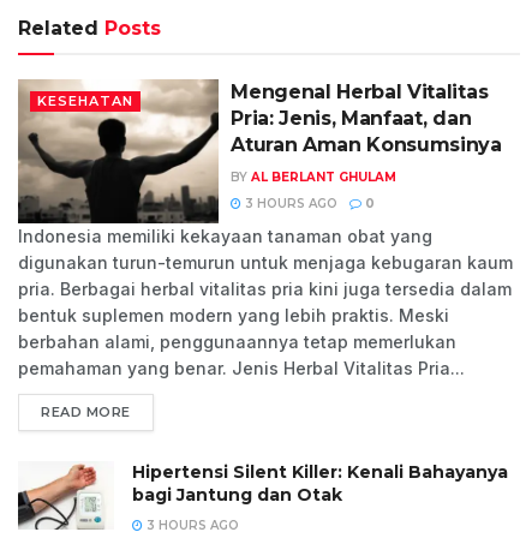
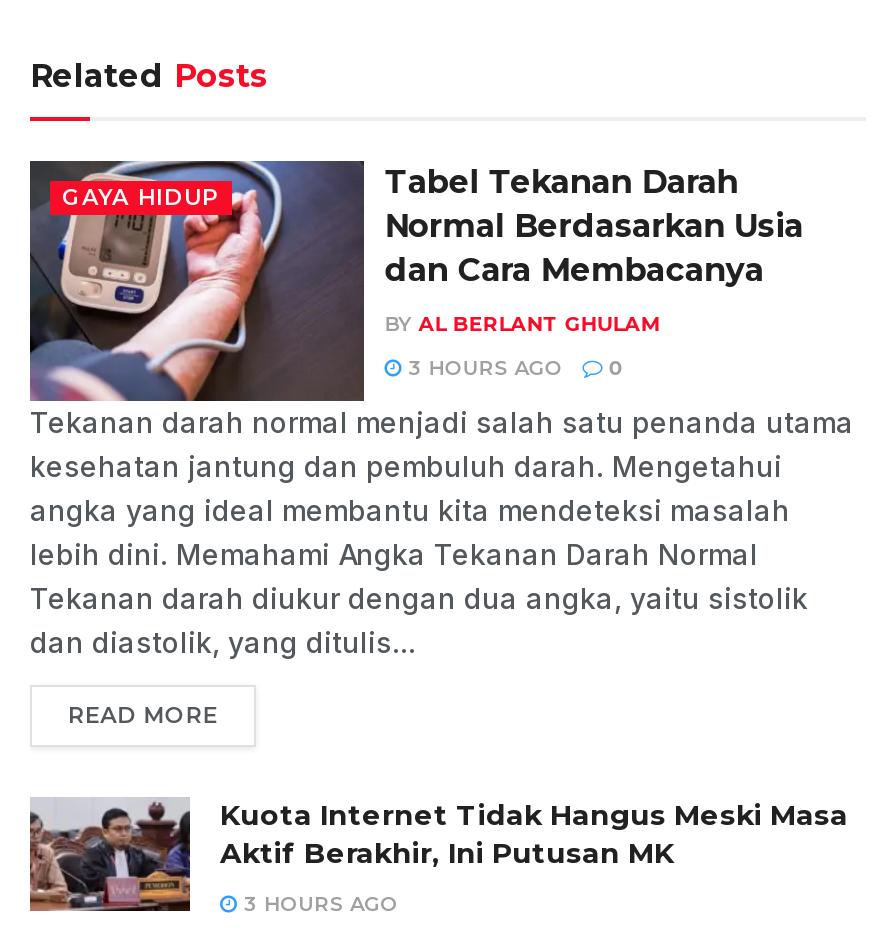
- [image]
- KESEHATAN
- Mengenal Herbal Vitalitas
- Pria: Jenis, Manfaat, dan
- Aturan Aman Konsumsinya
+ [image]
+ GAYA HIDUP
+ Tabel Tekanan Darah
+ Normal Berdasarkan Usia
+ dan Cara Membacanya

- Indonesia memiliki kekayaan tanaman obat yang
- digunakan turun-temurun untuk menjaga kebugaran kaum
- pria. Berbagai herbal vitalitas pria kini juga tersedia dalam
- bentuk suplemen modern yang lebih praktis. Meski
- berbahan alami, penggunaannya tetap memerlukan
- pemahaman yang benar. Jenis Herbal Vitalitas Pria...
+ Tekanan darah normal menjadi salah satu penanda utama
+ kesehatan jantung dan pembuluh darah. Mengetahui
+ angka yang ideal membantu kita mendeteksi masalah
+ lebih dini. Memahami Angka Tekanan Darah Normal
+ Tekanan darah diukur dengan dua angka, yaitu sistolik
+ dan diastolik, yang ditulis...

- [image]
- Hipertensi Silent Killer: Kenali Bahayanya
- bagi Jantung dan Otak
+ [image]
+ Kuota Internet Tidak Hangus Meski Masa
+ Aktif Berakhir, Ini Putusan MK
